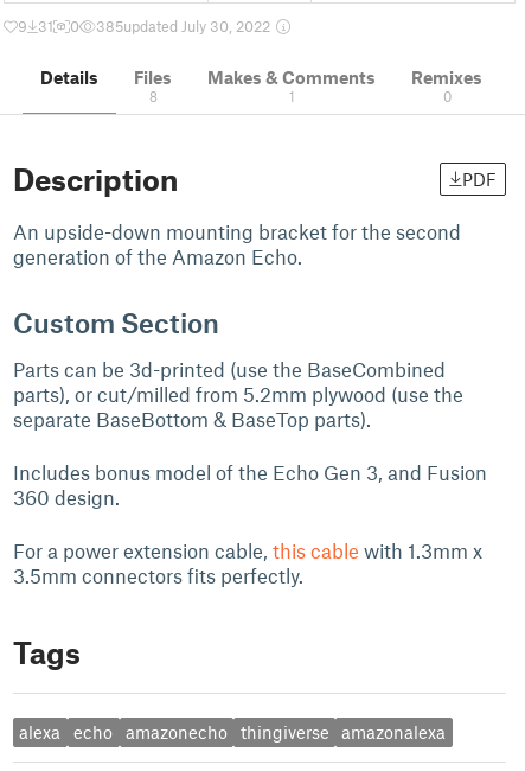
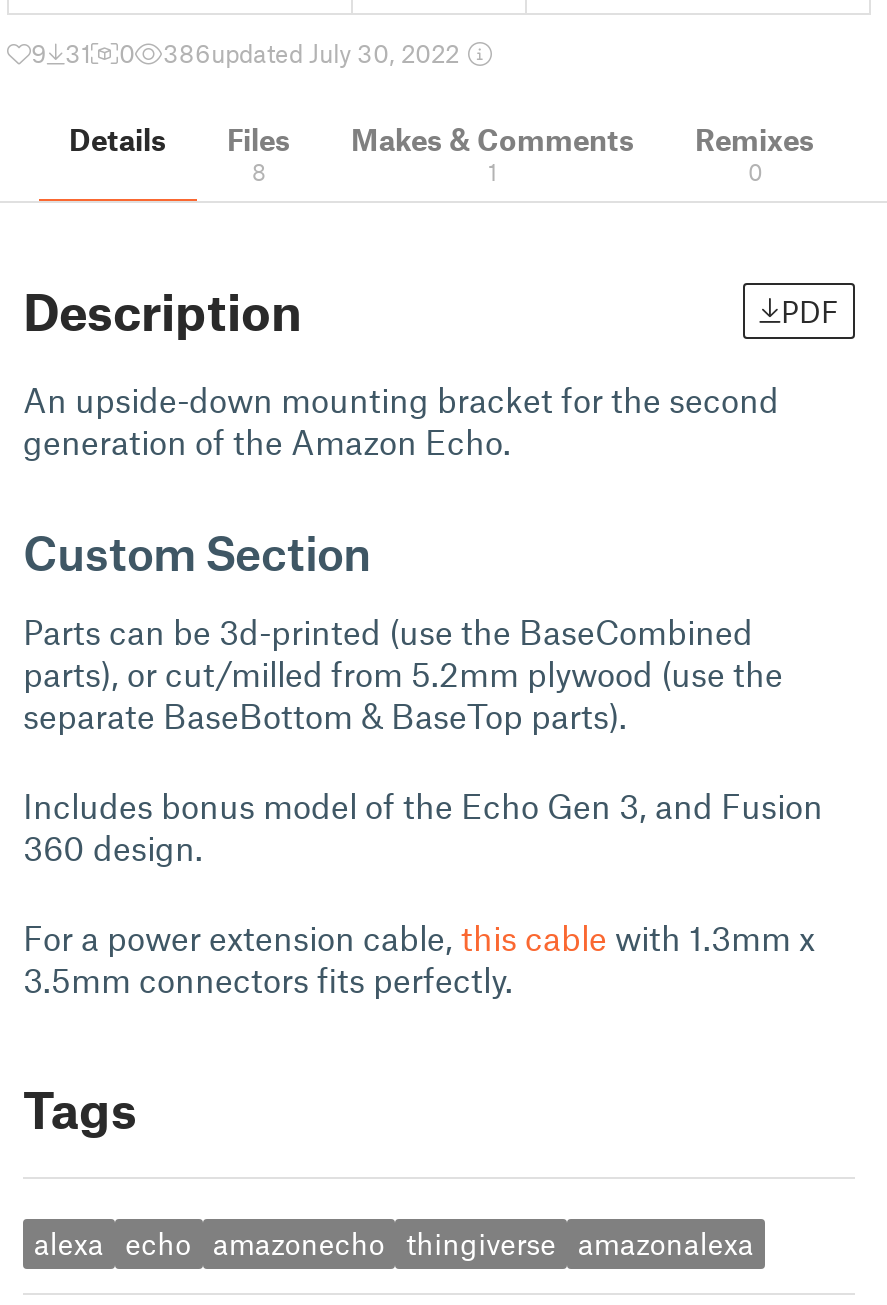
- 385updated July 30, 2022
+ 386updated July 30, 2022
